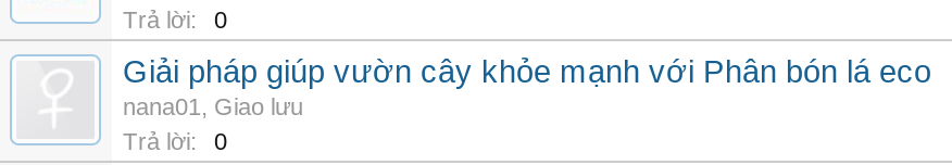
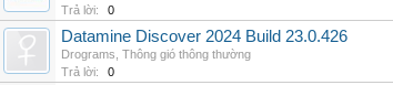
- Giải pháp giúp vườn cây khỏe mạnh với Phân bón lá eco
- nana01, Giao lưu
+ Datamine Discover 2024 Build 23.0.426
+ Drograms, Thông gió thông thường
